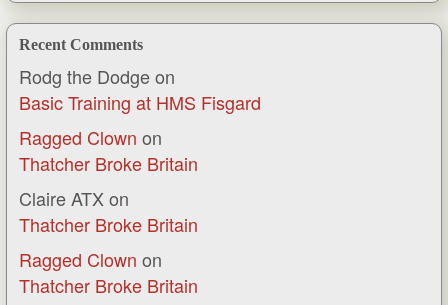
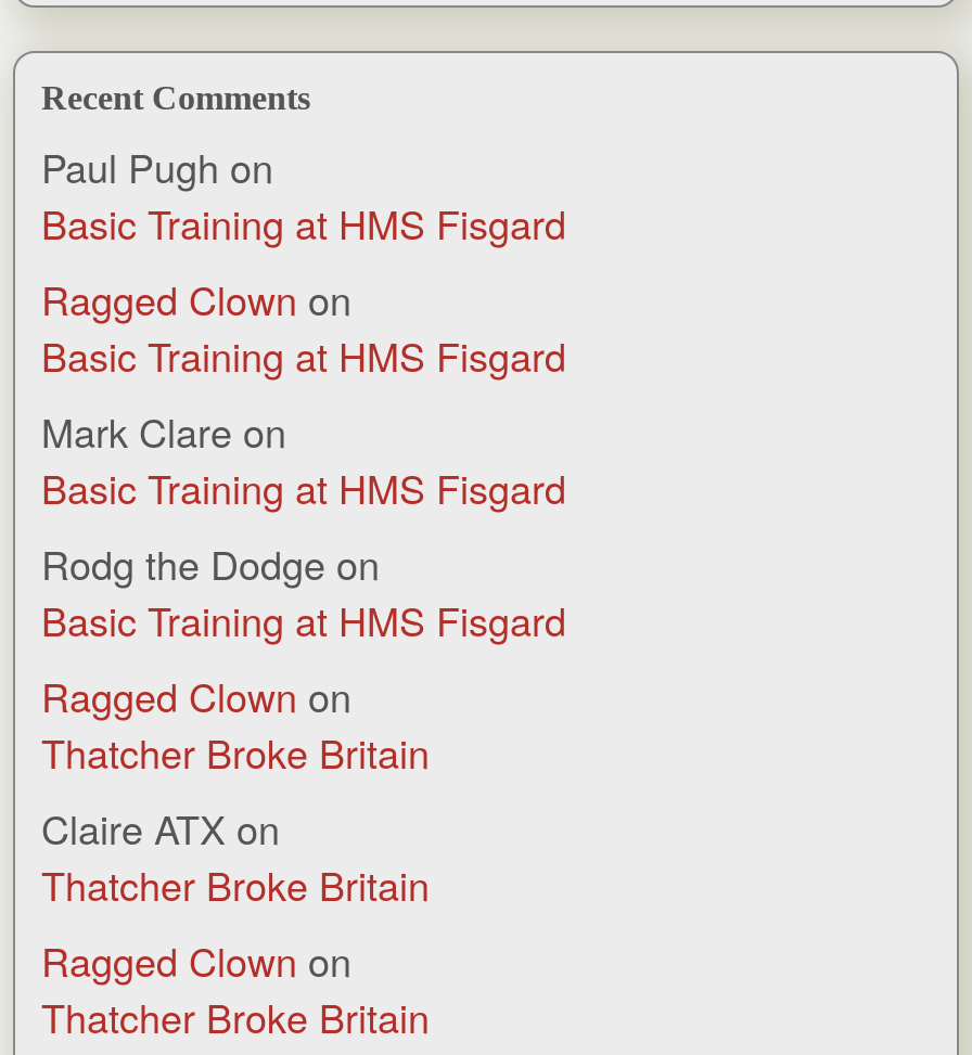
+ Paul Pugh on
+ Basic Training at HMS Fisgard
+ Ragged Clown on
+ Basic Training at HMS Fisgard
+ Mark Clare on
+ Basic Training at HMS Fisgard
